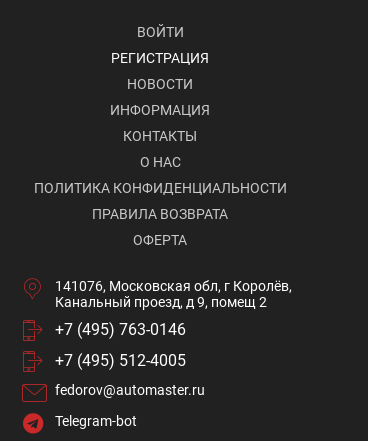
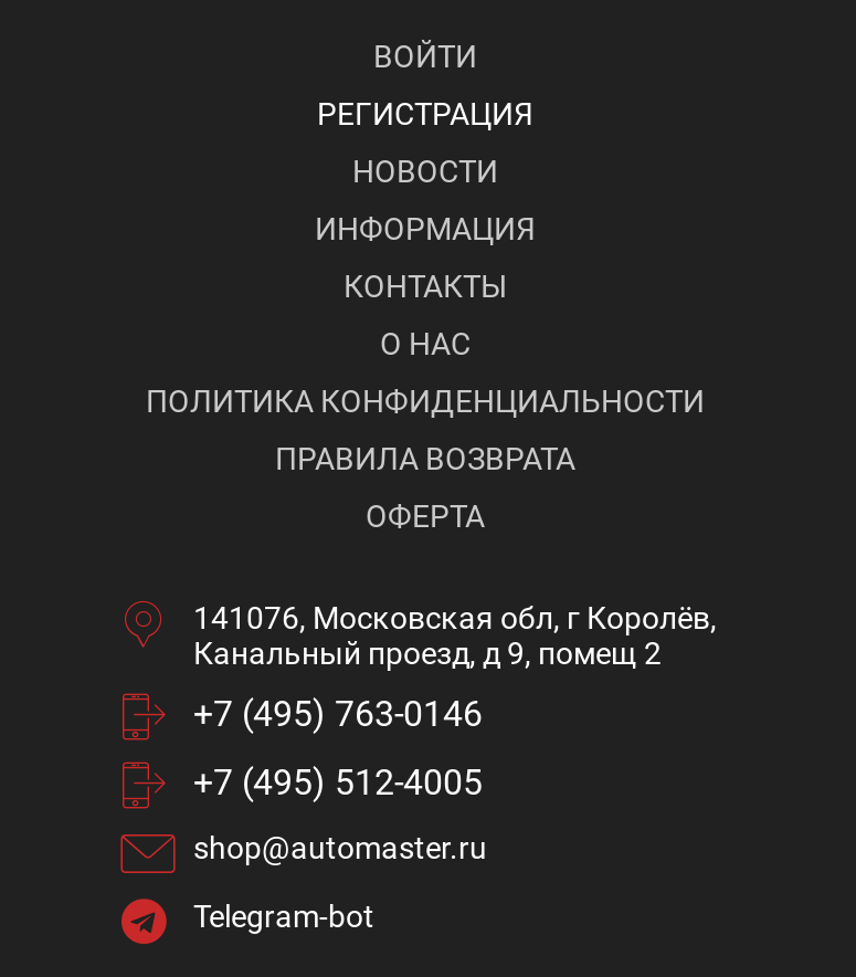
- fedorov@automaster.ru
+ shop@automaster.ru
